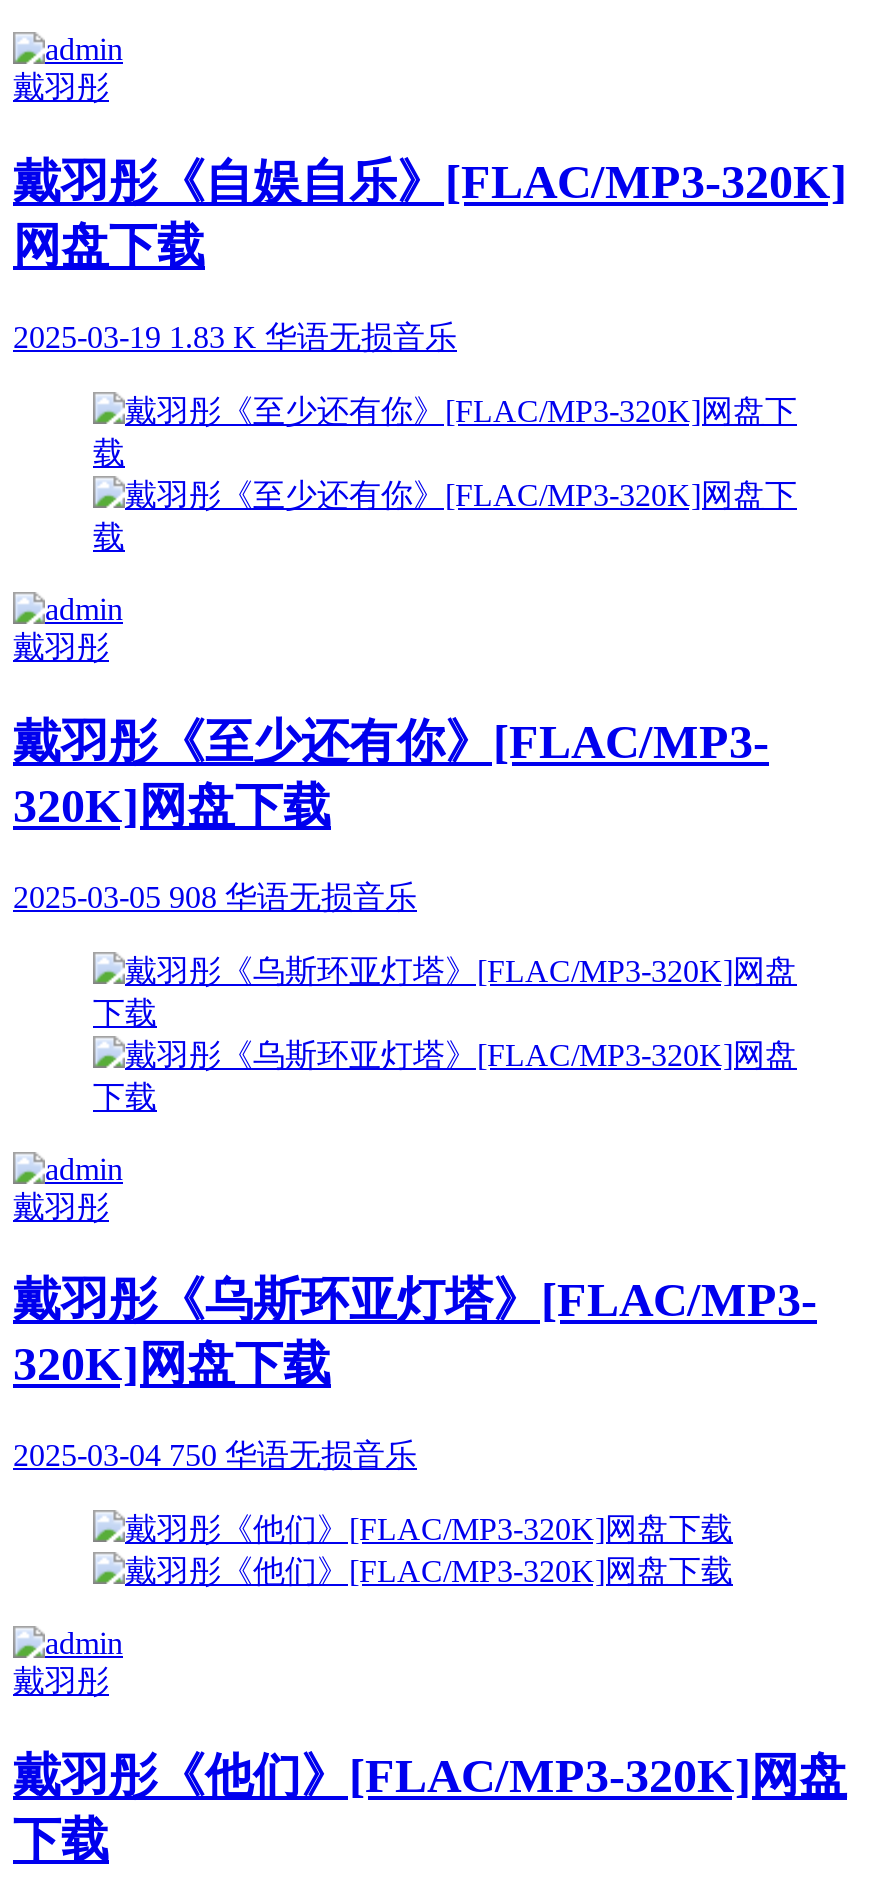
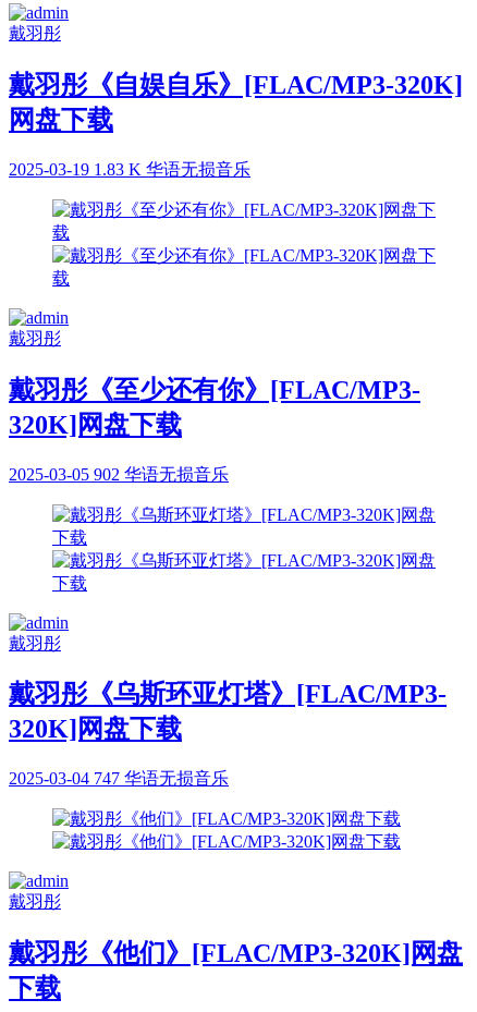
- 2025-03-05 908 华语无损音乐
+ 2025-03-05 902 华语无损音乐

- 2025-03-04 750 华语无损音乐
+ 2025-03-04 747 华语无损音乐
